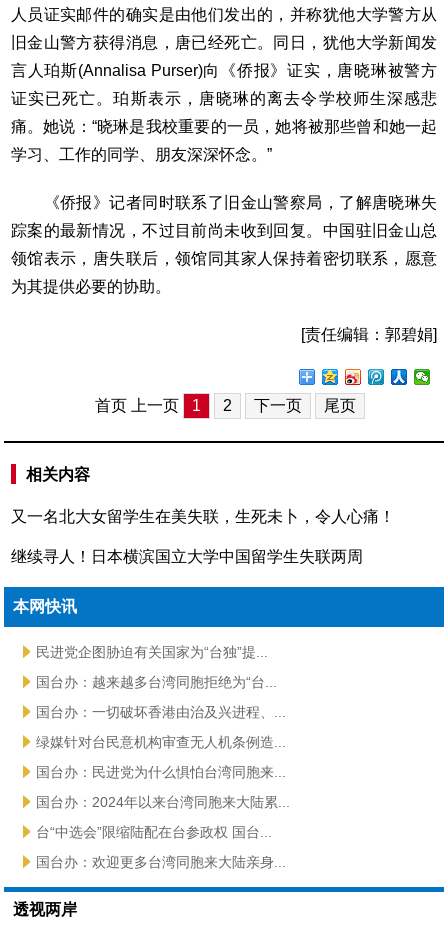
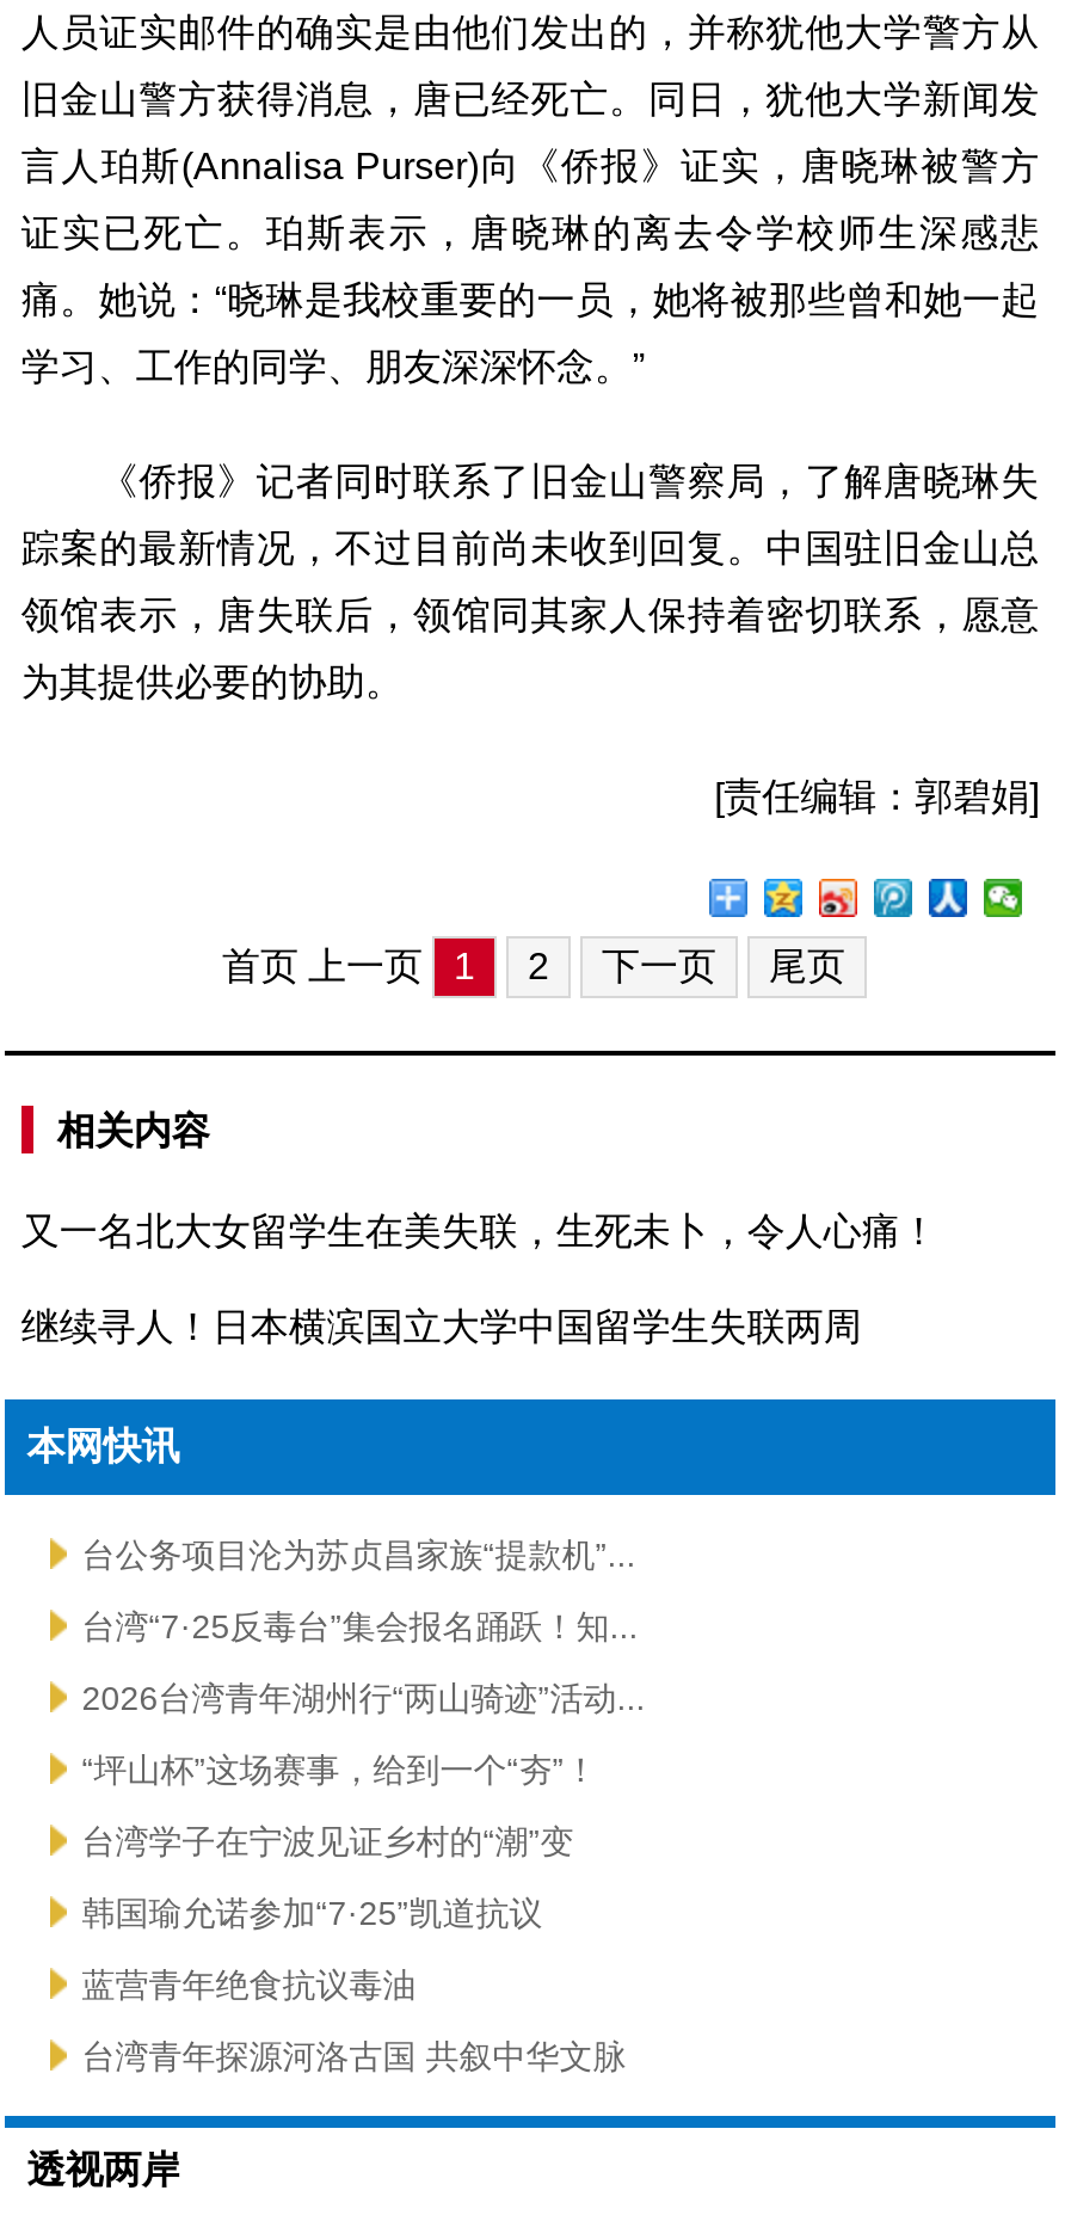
- 民进党企图胁迫有关国家为“台独”提...
+ 台公务项目沦为苏贞昌家族“提款机”...

- 国台办：越来越多台湾同胞拒绝为“台...
+ 台湾“7·25反毒台”集会报名踊跃！知...

- 国台办：一切破坏香港由治及兴进程、...
+ 2026台湾青年湖州行“两山骑迹”活动...

- 绿媒针对台民意机构审查无人机条例造...
+ “坪山杯”这场赛事，给到一个“夯”！

- 国台办：民进党为什么惧怕台湾同胞来...
+ 台湾学子在宁波见证乡村的“潮”变

- 国台办：2024年以来台湾同胞来大陆累...
+ 韩国瑜允诺参加“7·25”凯道抗议

- 台“中选会”限缩陆配在台参政权 国台...
+ 蓝营青年绝食抗议毒油

- 国台办：欢迎更多台湾同胞来大陆亲身...
+ 台湾青年探源河洛古国 共叙中华文脉
